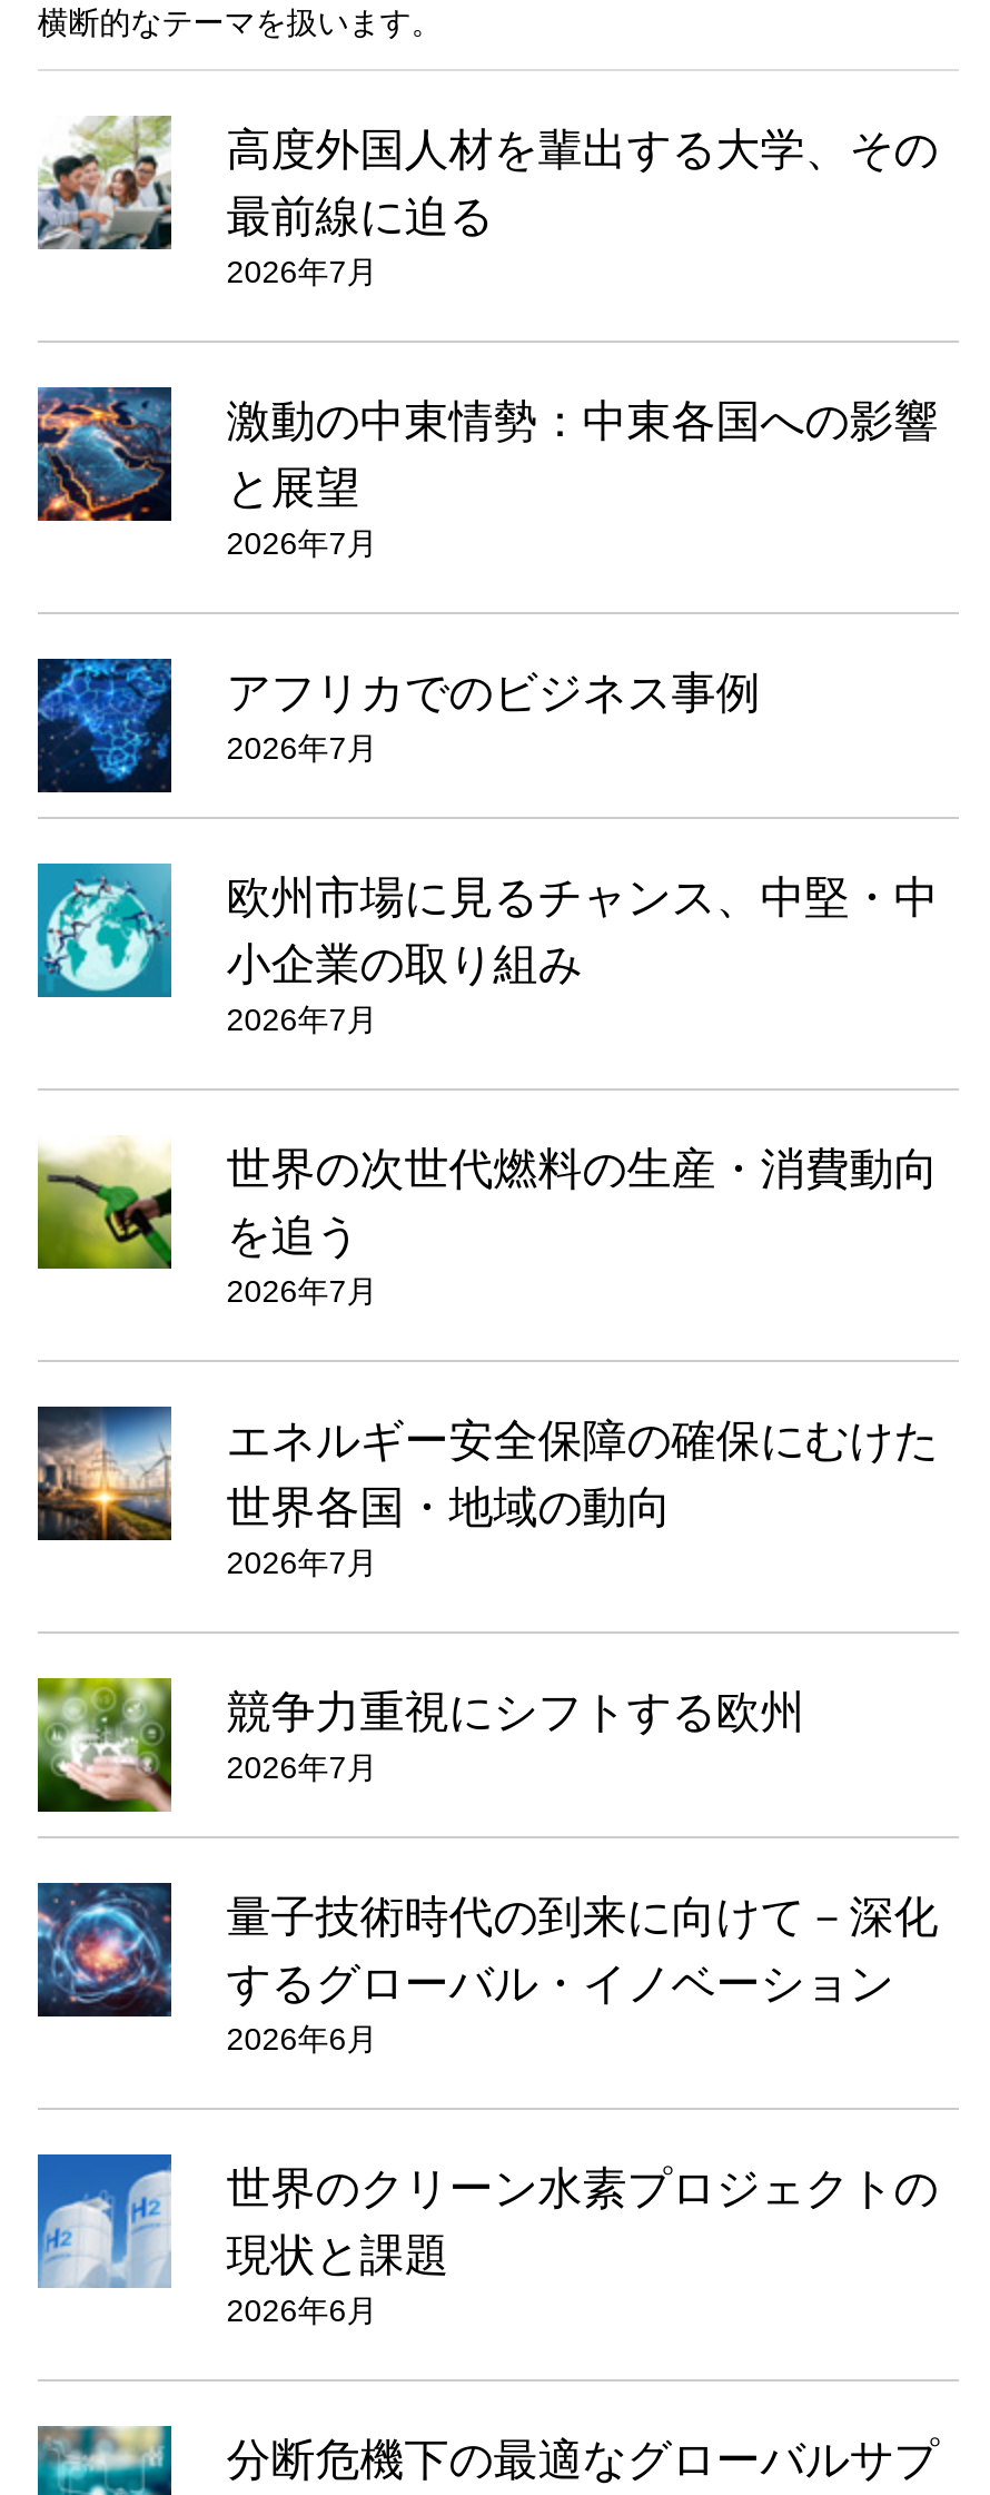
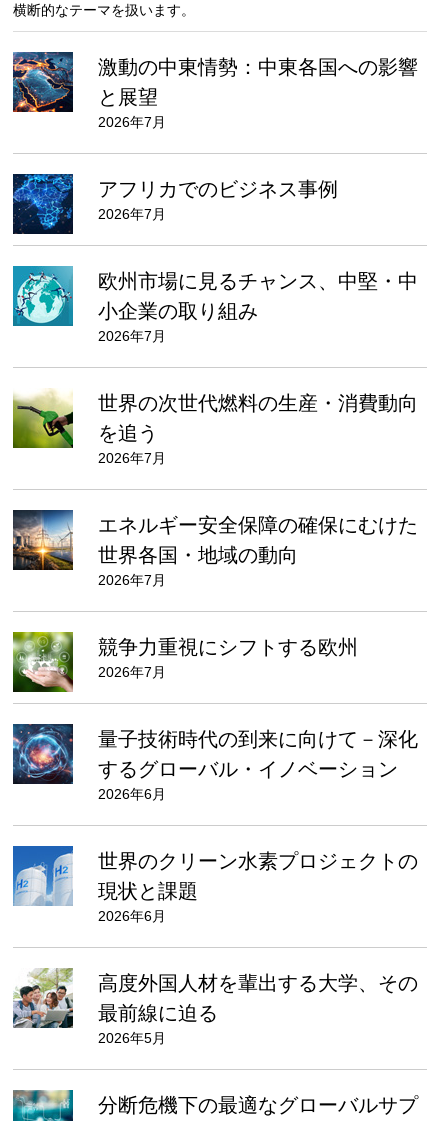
moved down: [image] | 高度外国人材を輩出する大学、その | 最前線に迫る

- 2026年7月

moved up: [image] | 激動の中東情勢：中東各国への影響 | と展望 | ... | 現状と課題 | 2026年6月

+ 2026年5月
